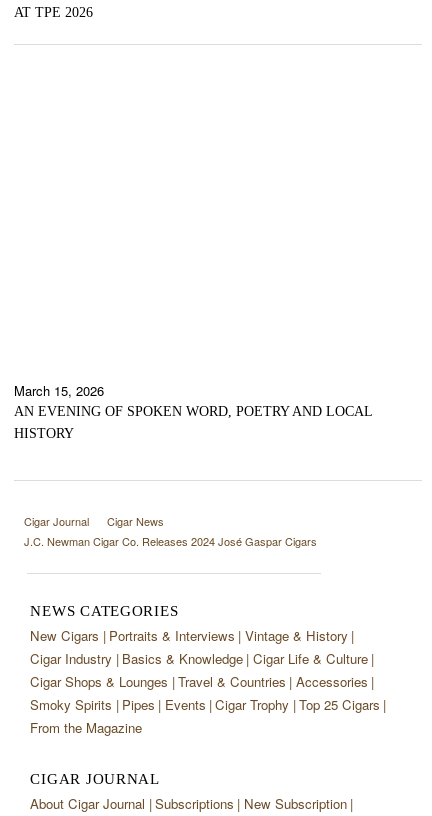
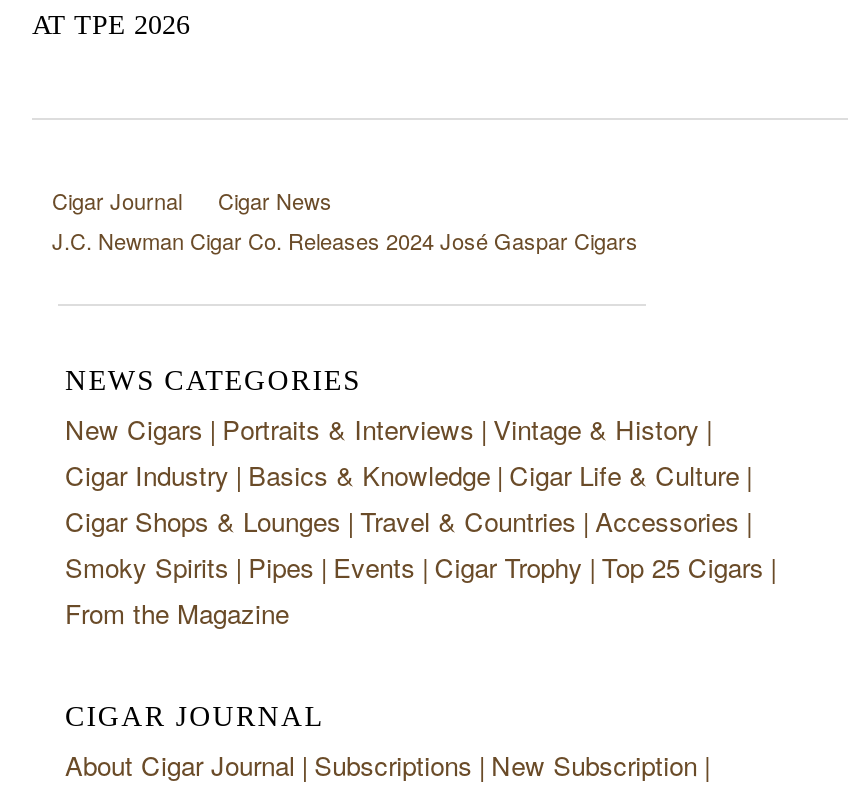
- March 15, 2026
- AN EVENING OF SPOKEN WORD, POETRY AND LOCAL
- HISTORY
